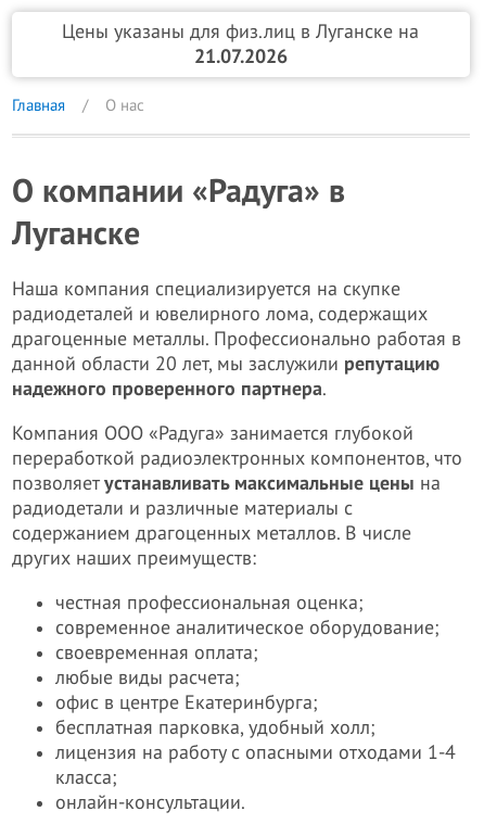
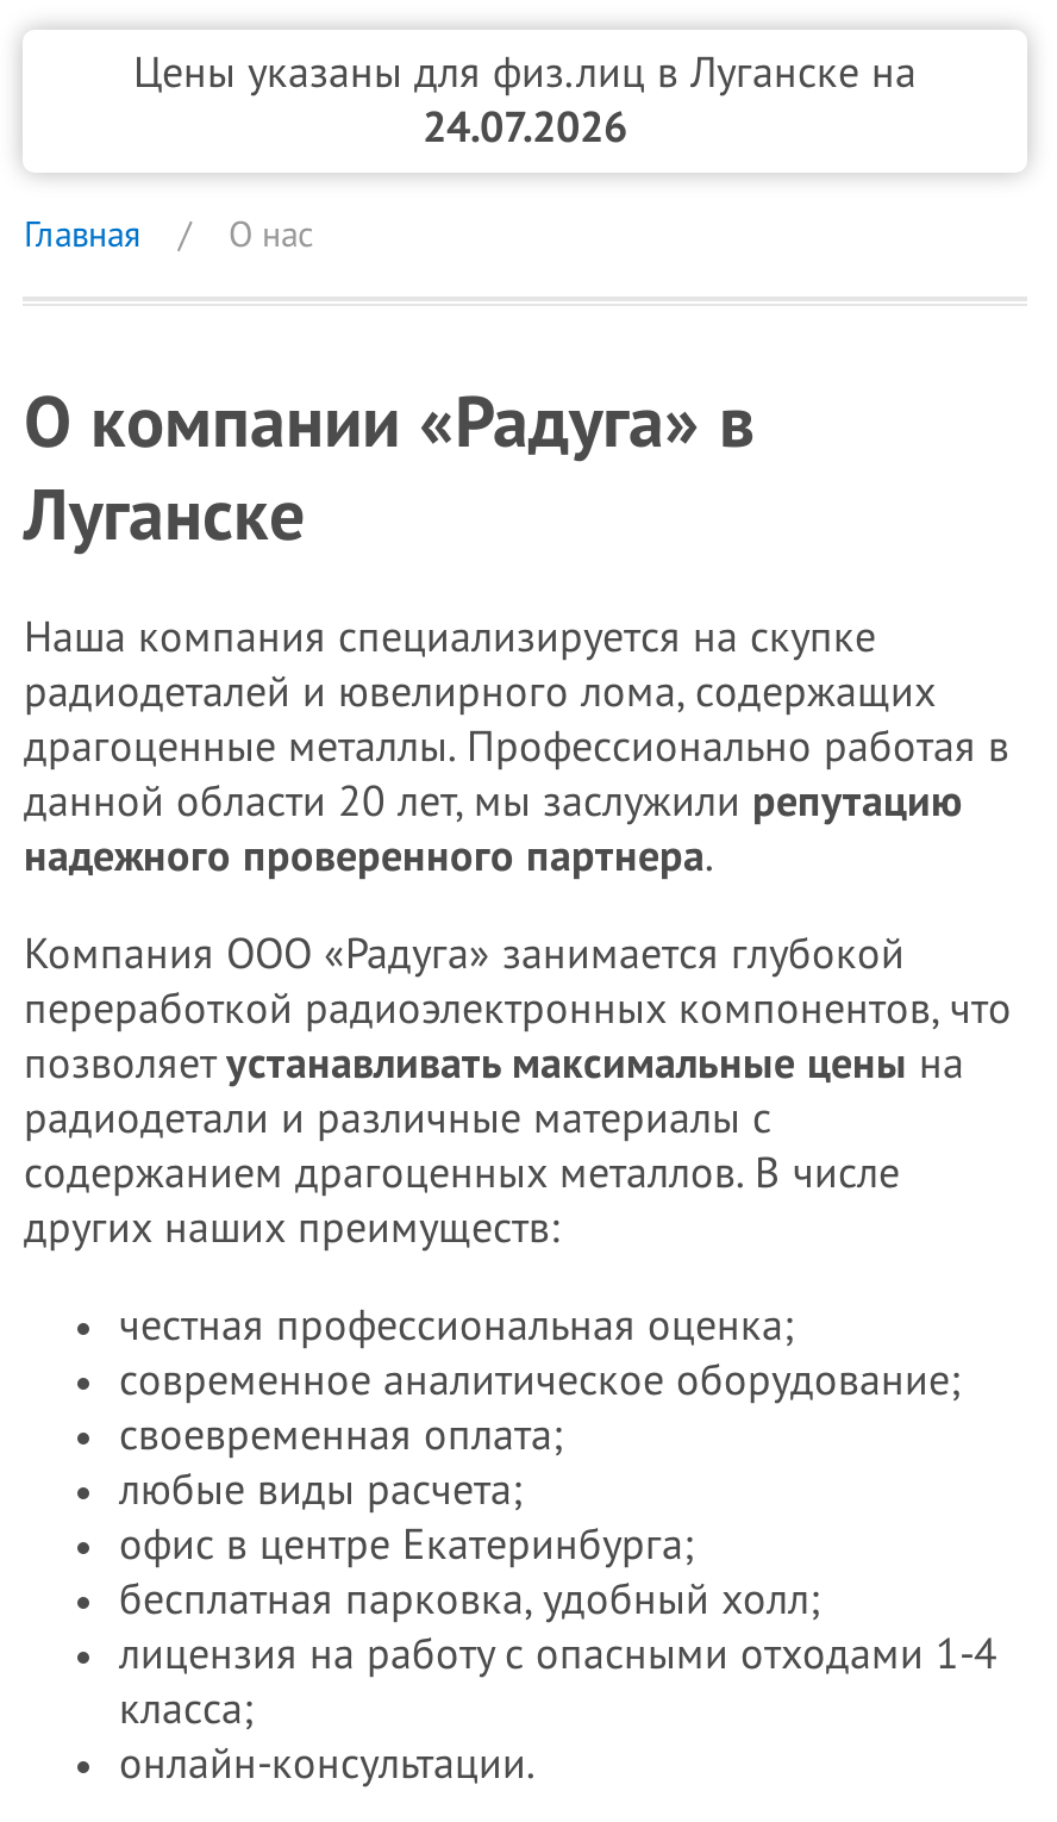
- 21.07.2026
+ 24.07.2026
